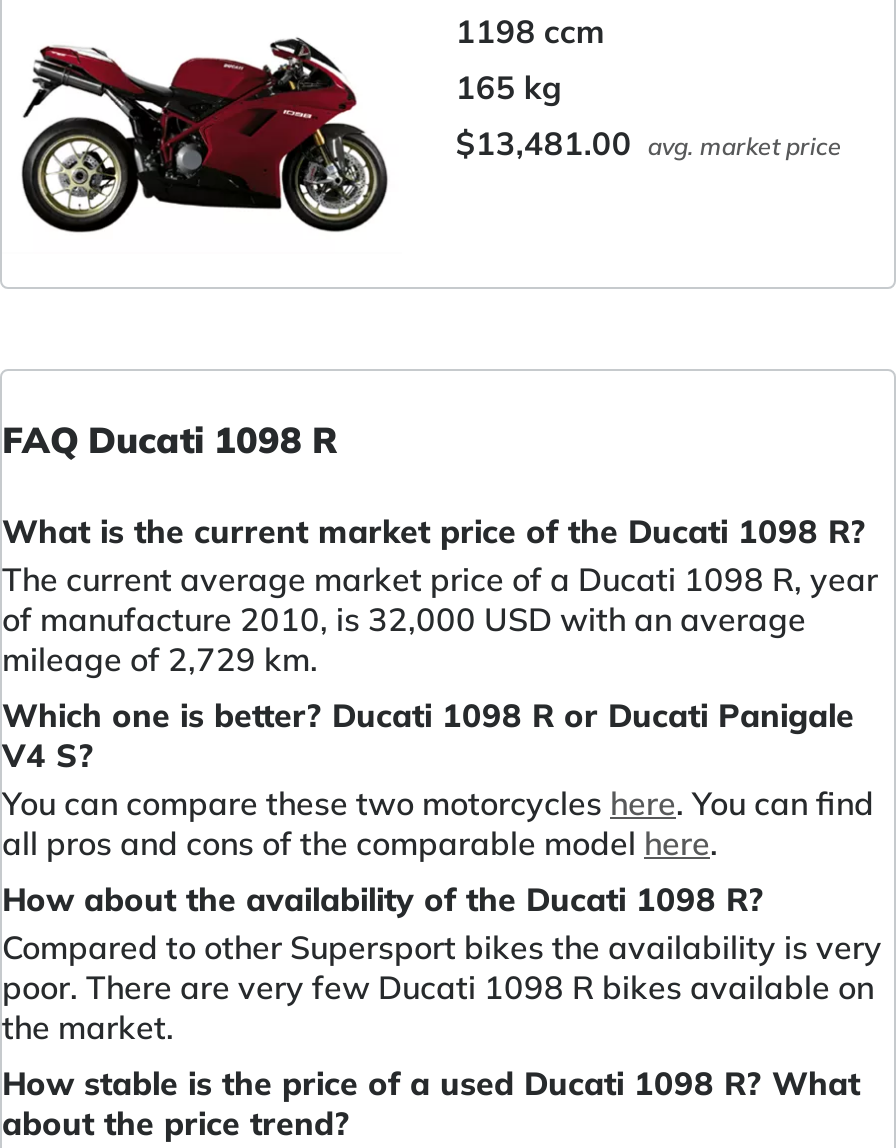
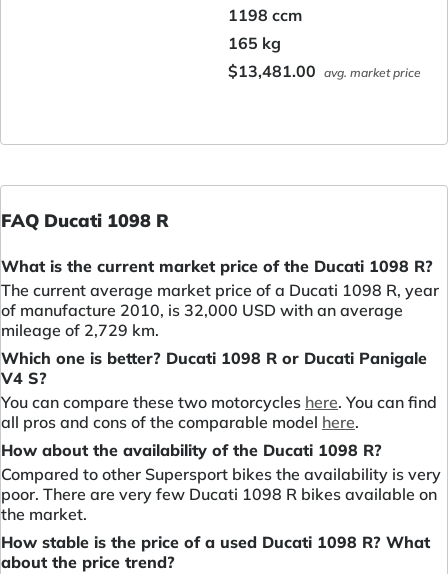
- [image]
